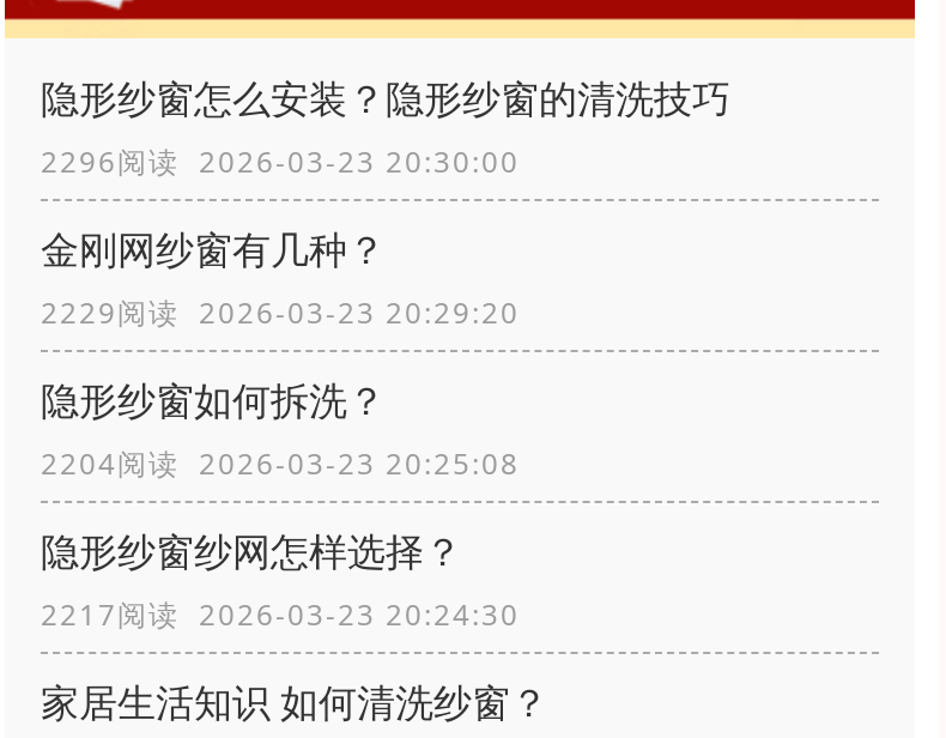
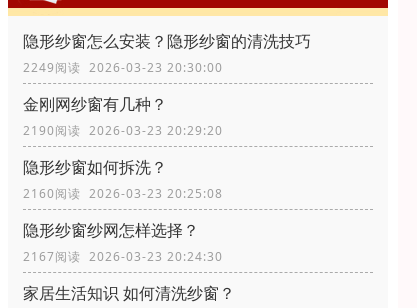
- 2296阅读 2026-03-23 20:30:00
+ 2249阅读 2026-03-23 20:30:00

- 2229阅读 2026-03-23 20:29:20
+ 2190阅读 2026-03-23 20:29:20

- 2204阅读 2026-03-23 20:25:08
+ 2160阅读 2026-03-23 20:25:08

- 2217阅读 2026-03-23 20:24:30
+ 2167阅读 2026-03-23 20:24:30
